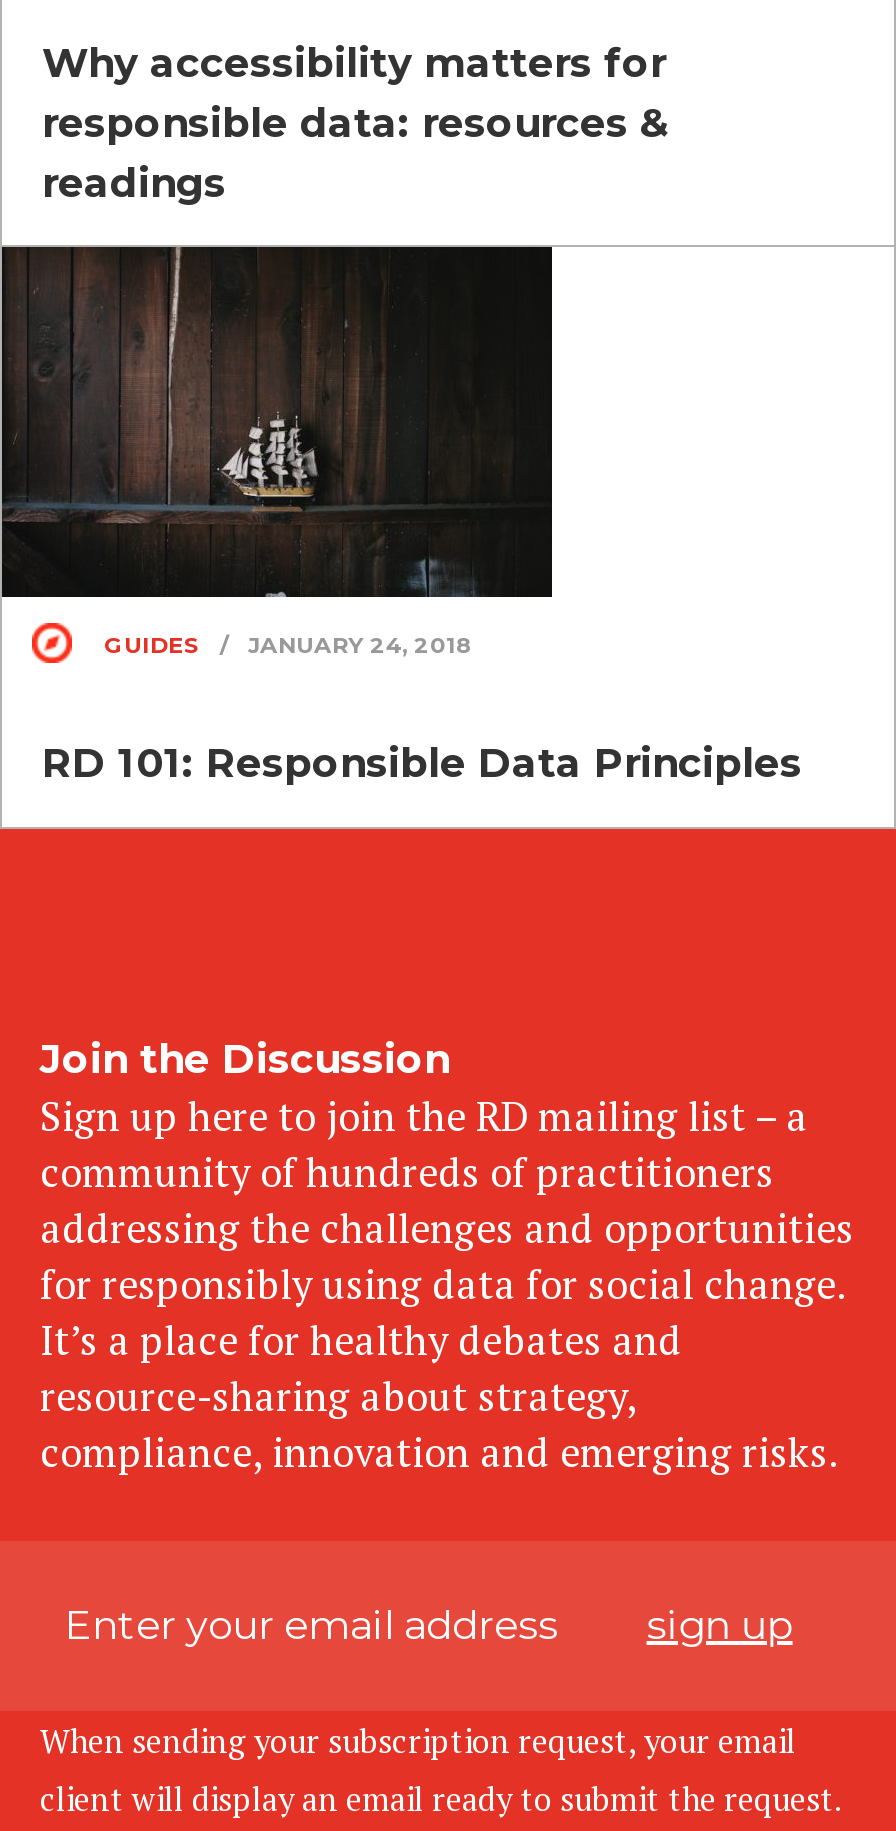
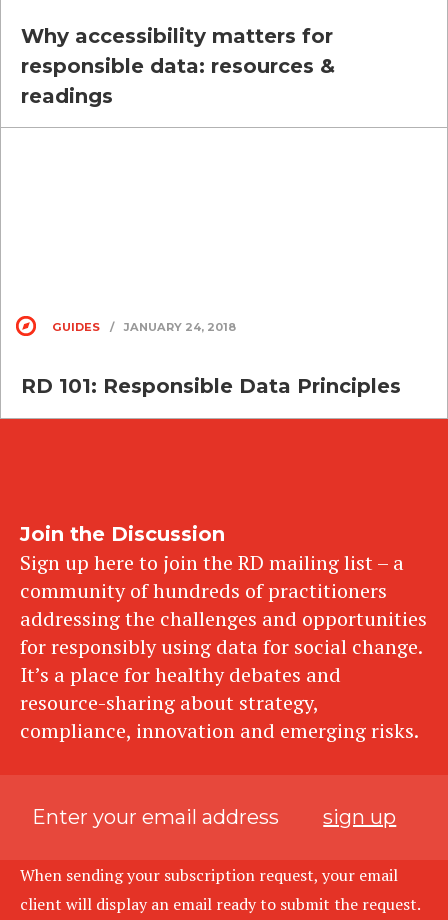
- [image]
